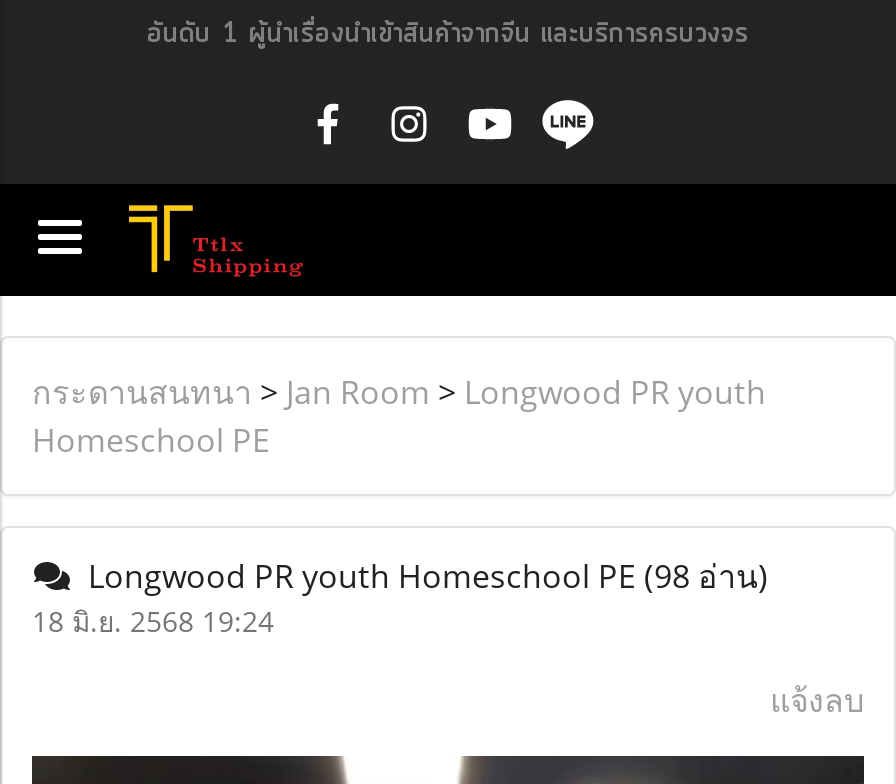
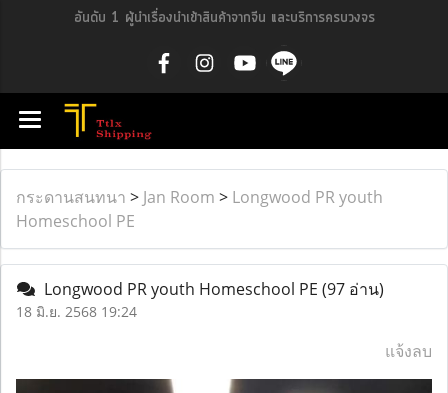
- Longwood PR youth Homeschool PE (98 อ่าน)
+ Longwood PR youth Homeschool PE (97 อ่าน)
